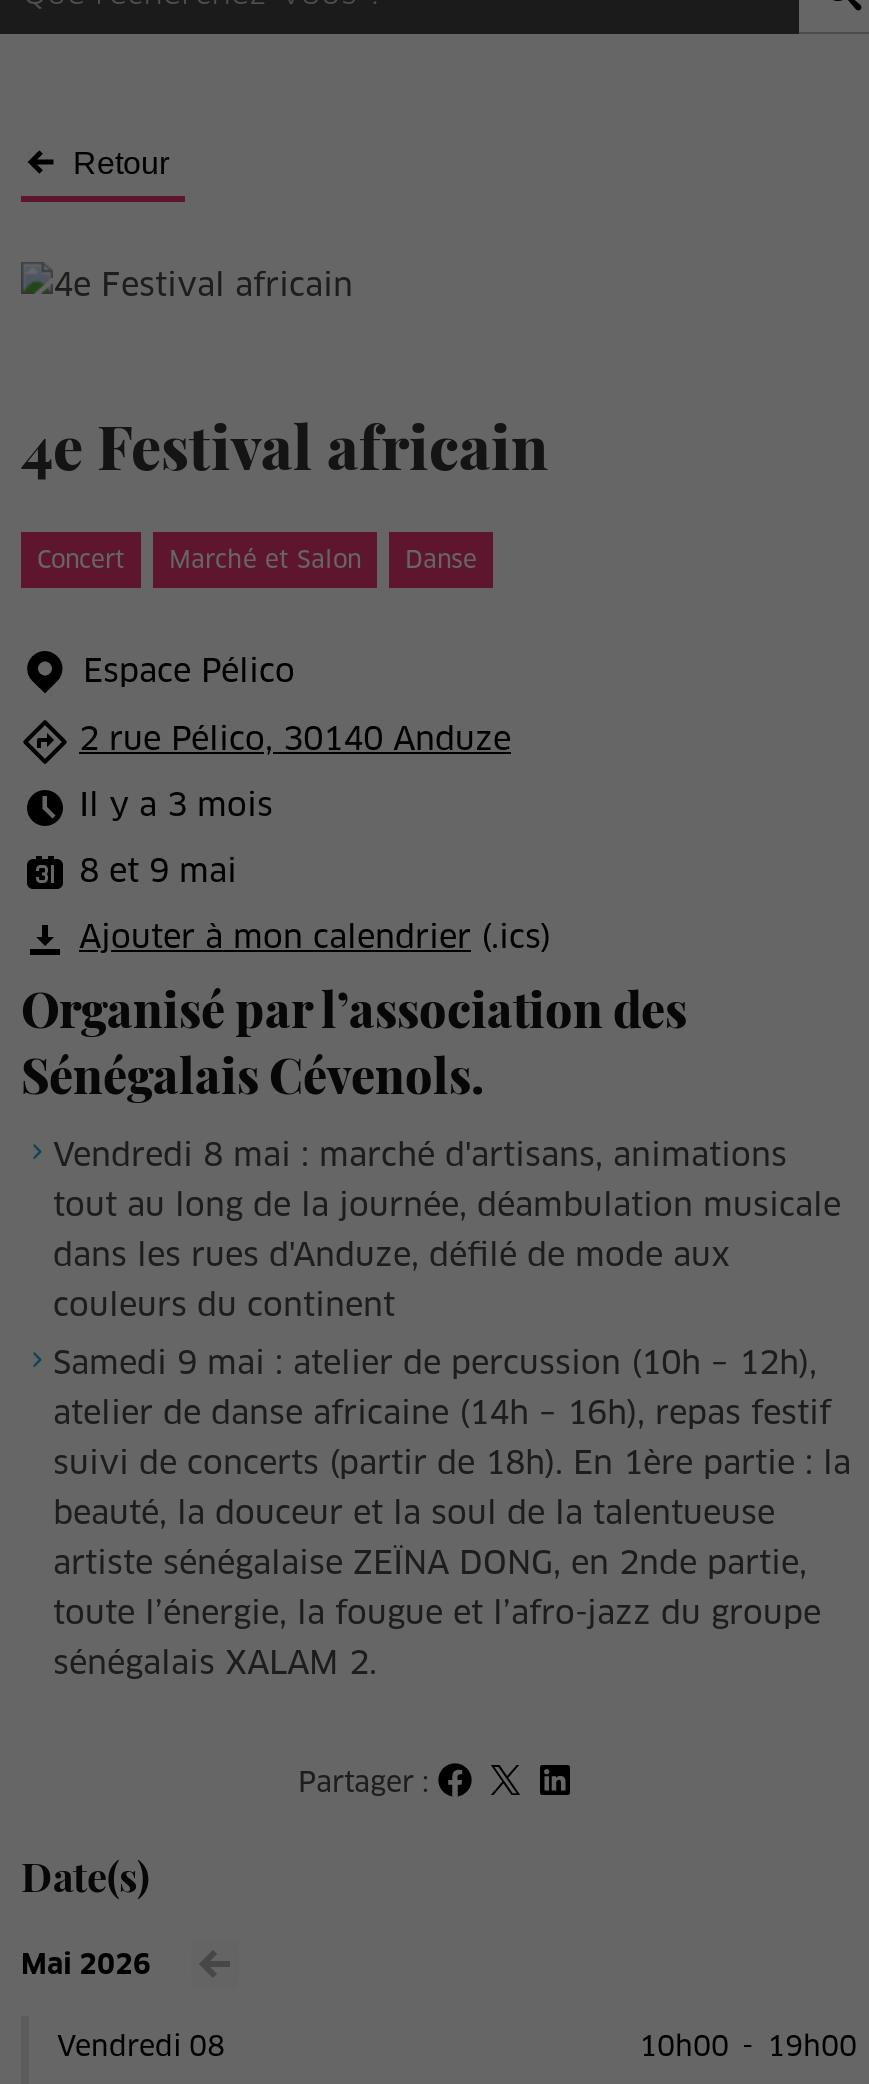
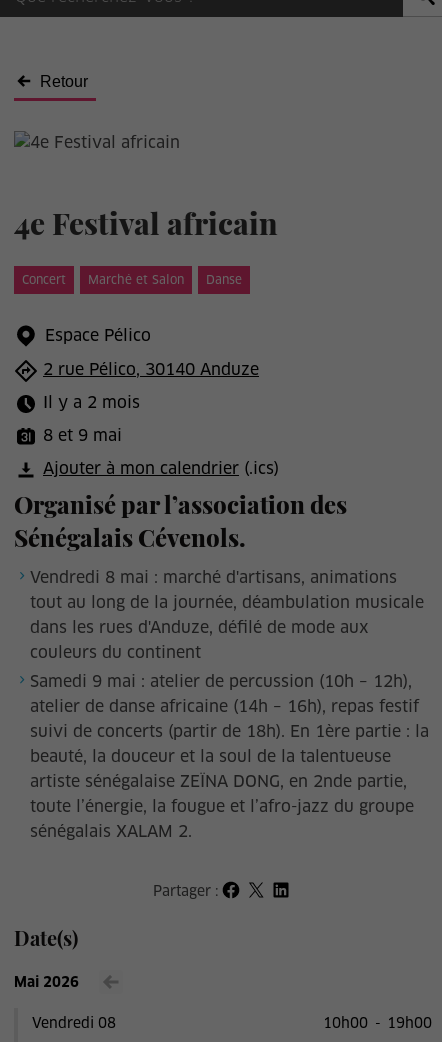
- Il y a 3 mois
+ Il y a 2 mois
